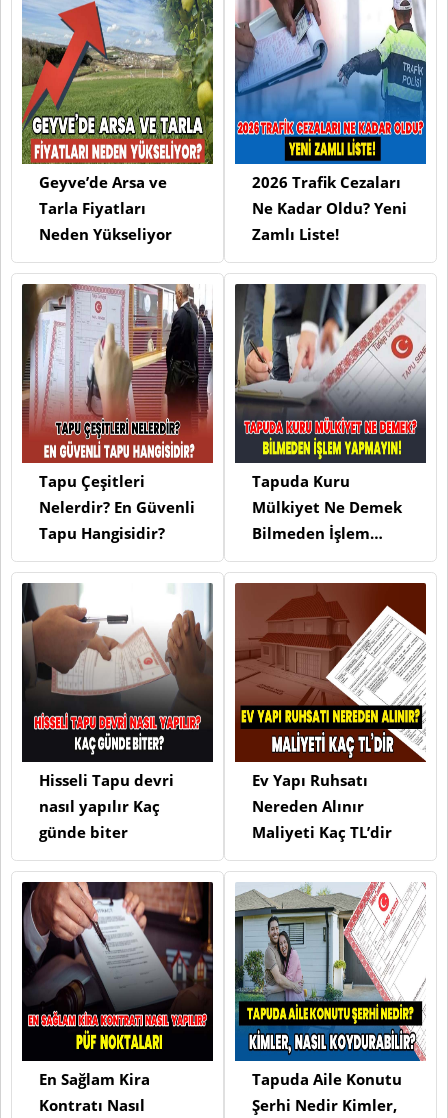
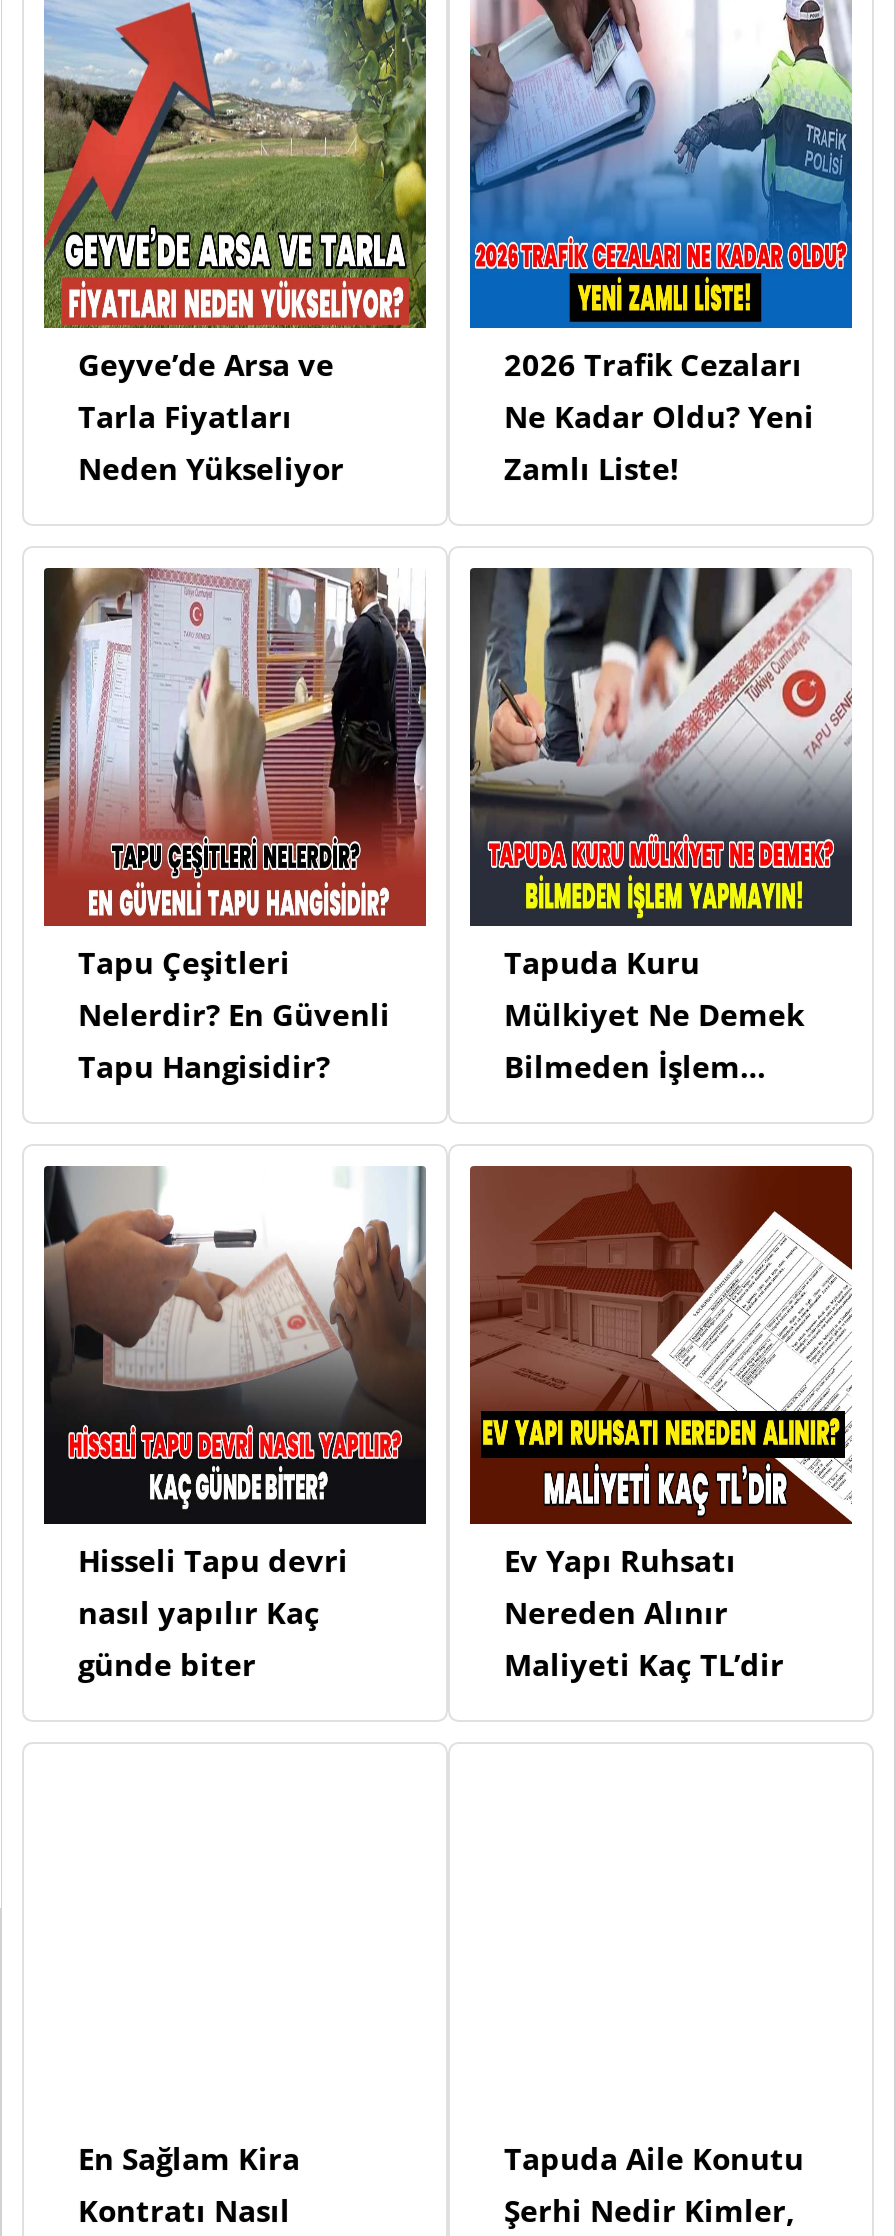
- [image]

- [image]
